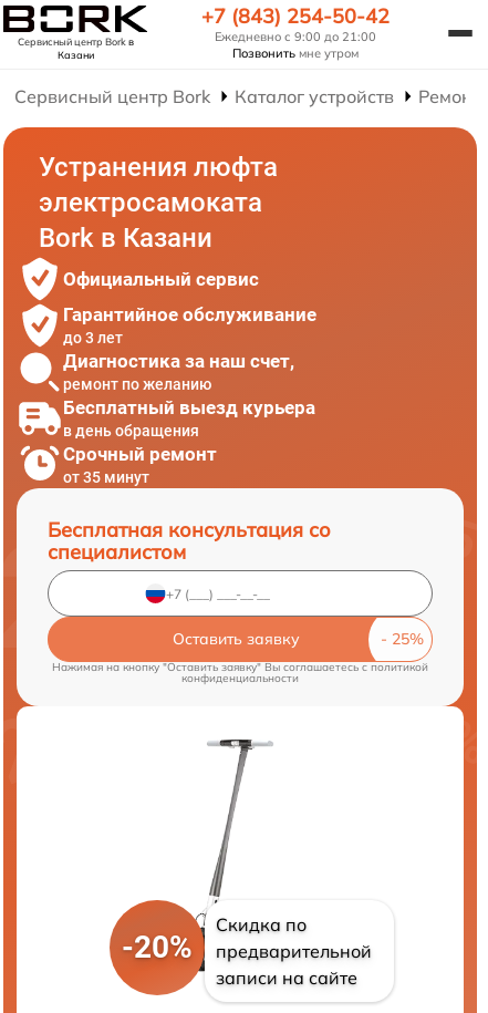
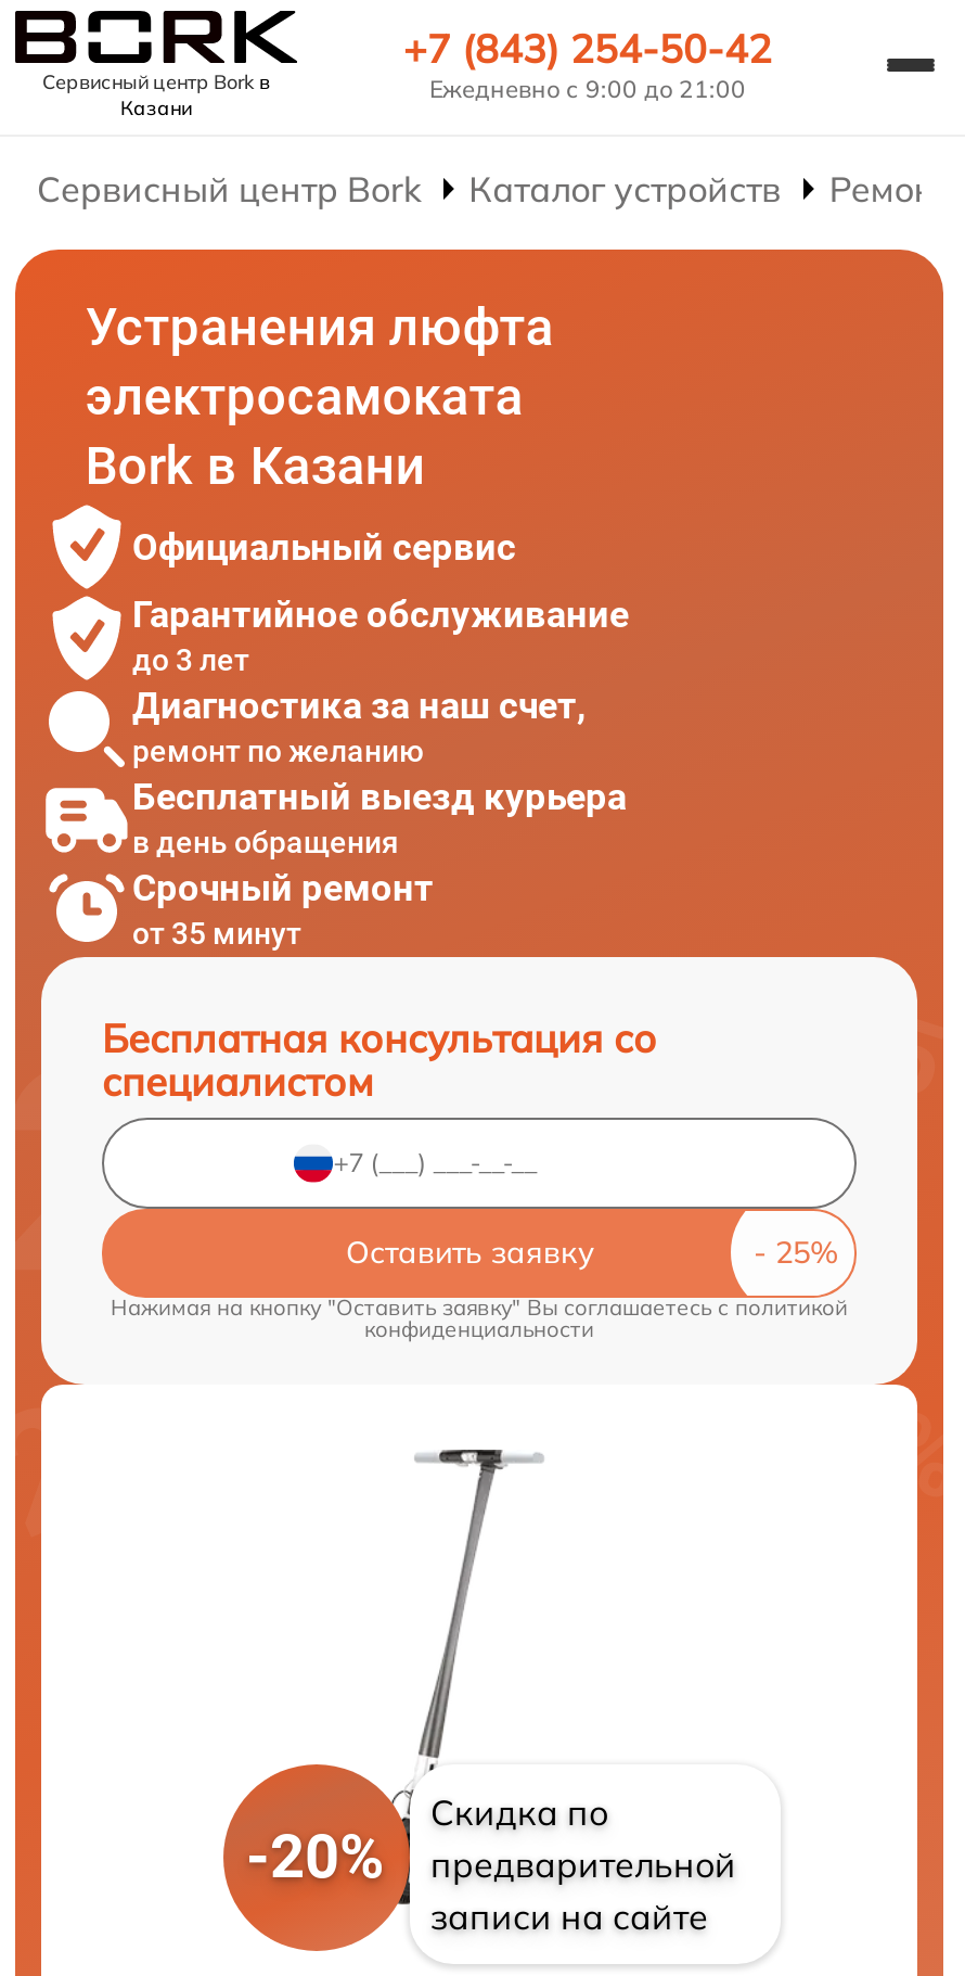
- Позвонить мне утром
